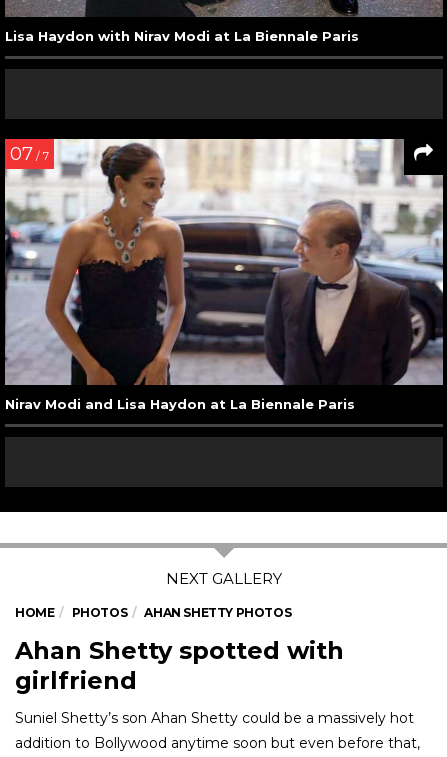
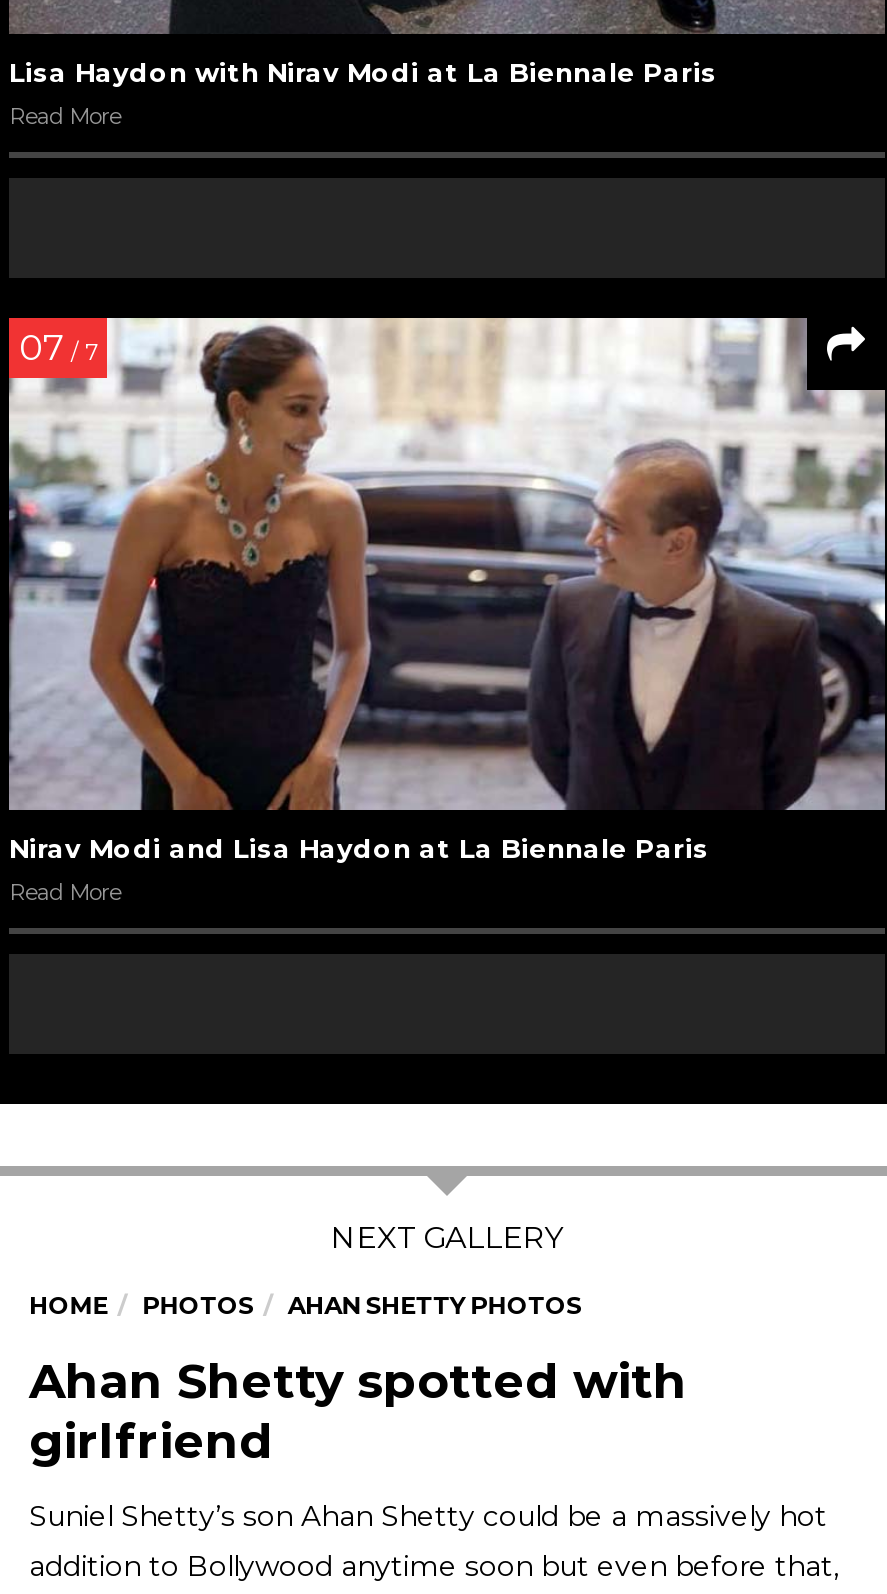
+ Read More

+ Read More
